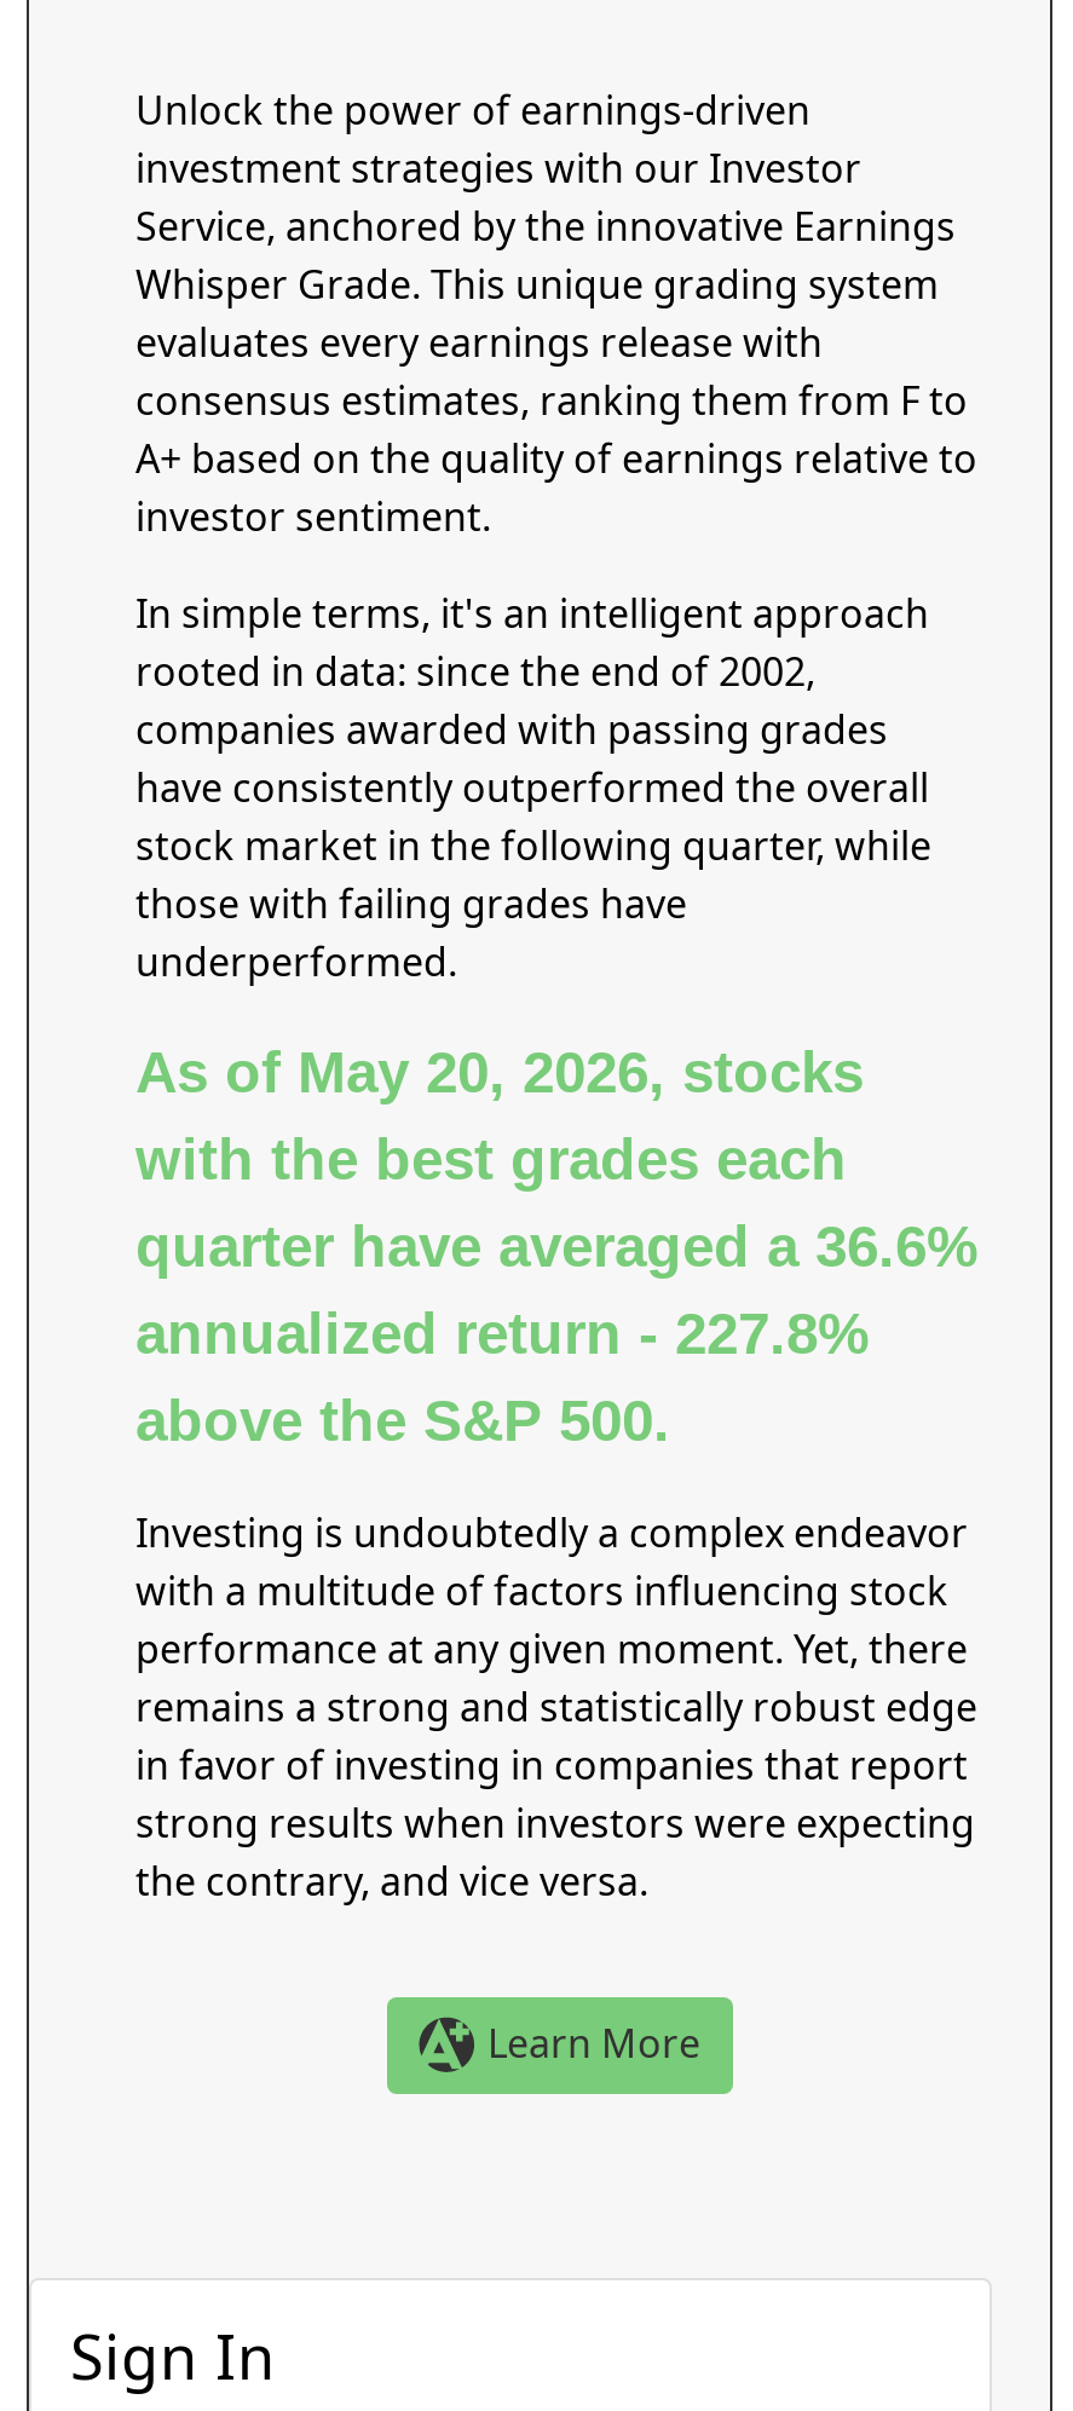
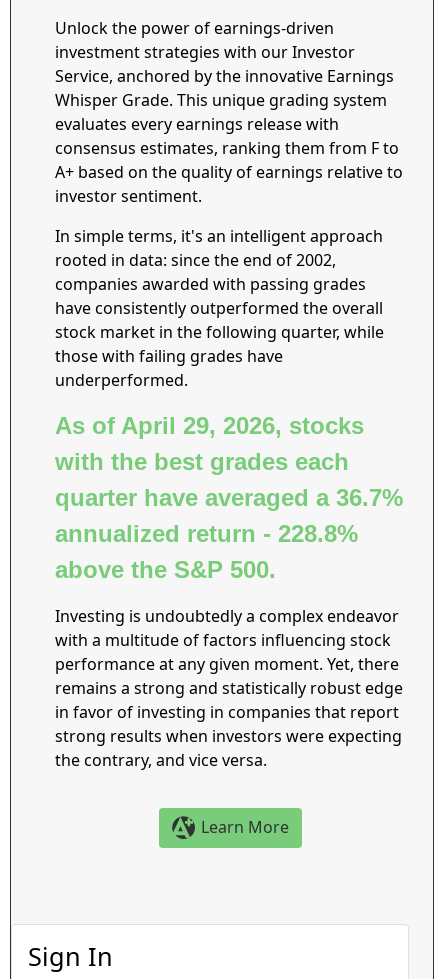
- As of May 20, 2026, stocks
+ As of April 29, 2026, stocks

- quarter have averaged a 36.6%
+ quarter have averaged a 36.7%

- annualized return - 227.8%
+ annualized return - 228.8%
